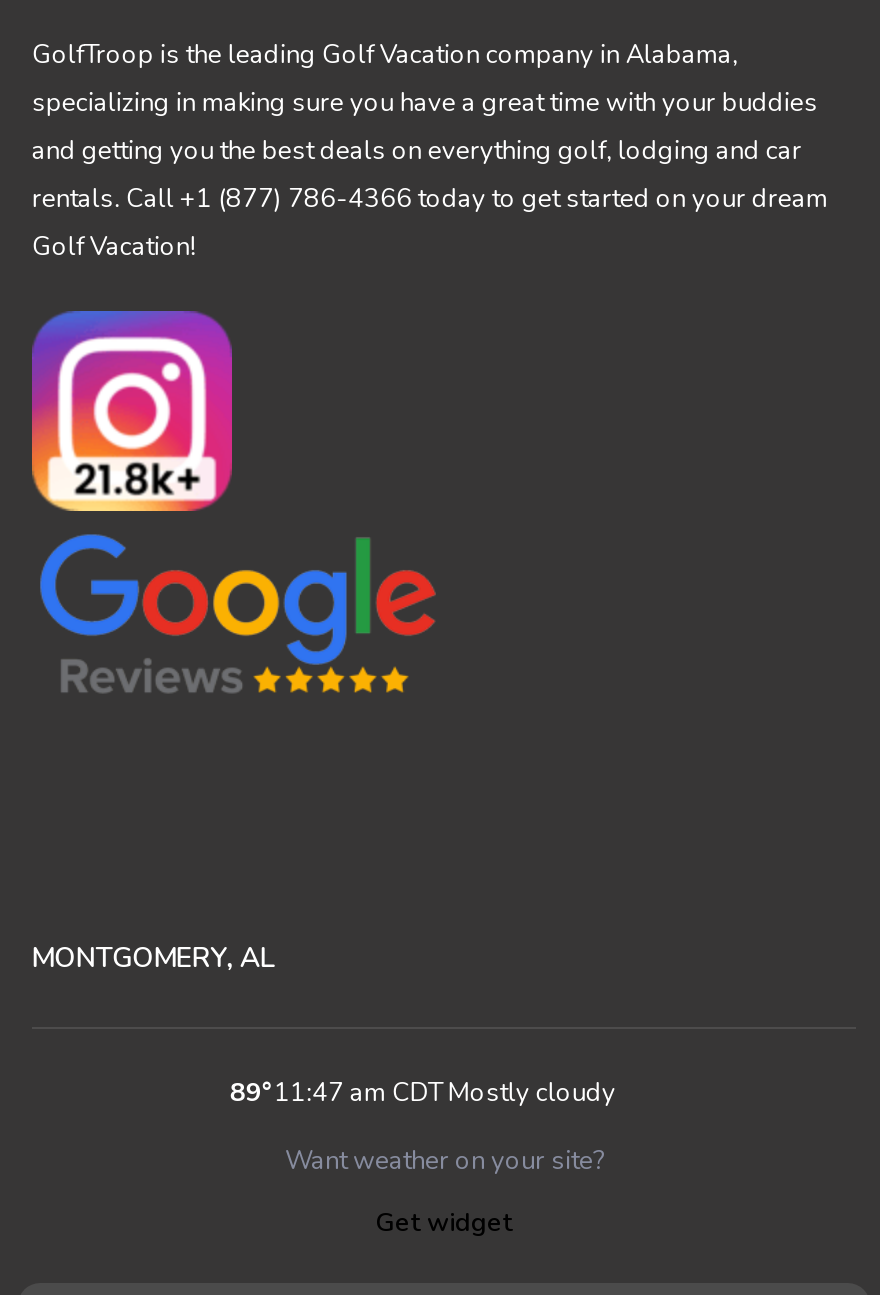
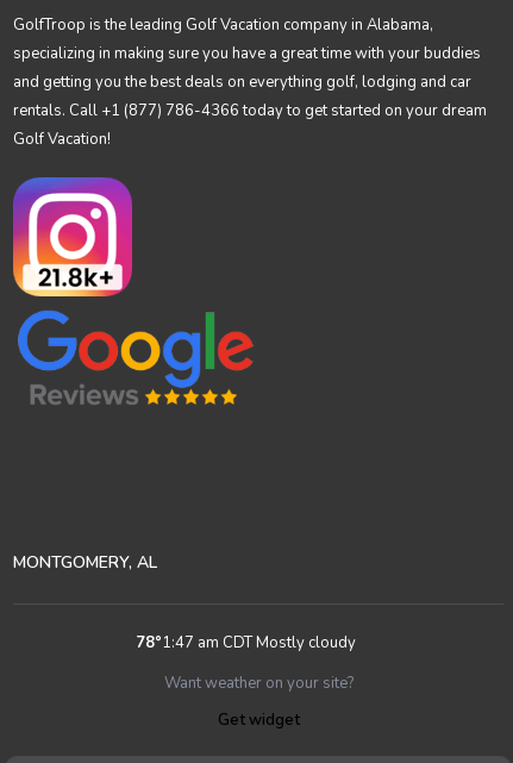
- 89°11:47 am CDT Mostly cloudy
+ 78°1:47 am CDT Mostly cloudy
